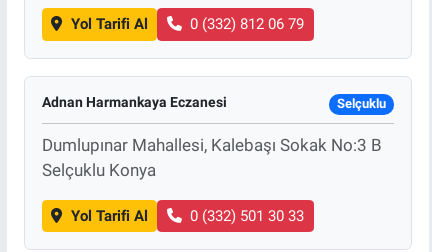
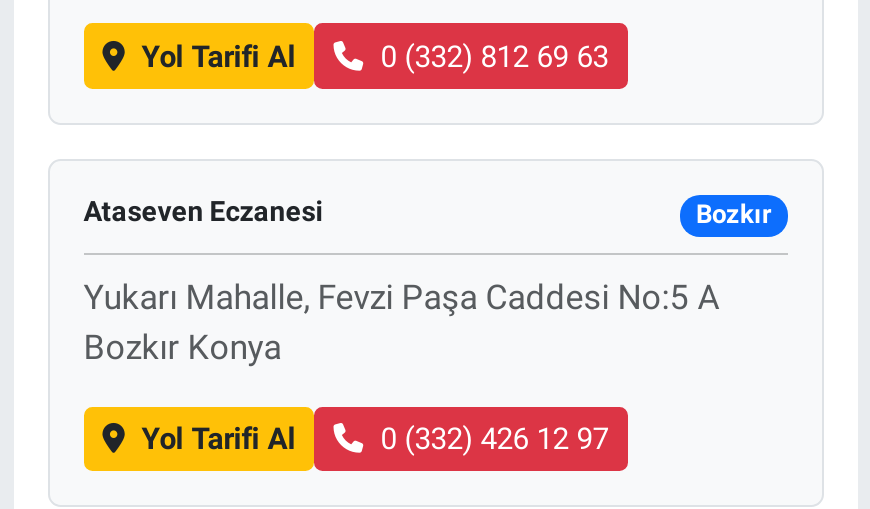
- 0 (332) 812 06 79
+ 0 (332) 812 69 63

- Adnan Harmankaya Eczanesi
- Selçuklu
+ Ataseven Eczanesi
+ Bozkır

- Dumlupınar Mahallesi, Kalebaşı Sokak No:3 B
- Selçuklu Konya
+ Yukarı Mahalle, Fevzi Paşa Caddesi No:5 A
+ Bozkır Konya

- 0 (332) 501 30 33
+ 0 (332) 426 12 97
